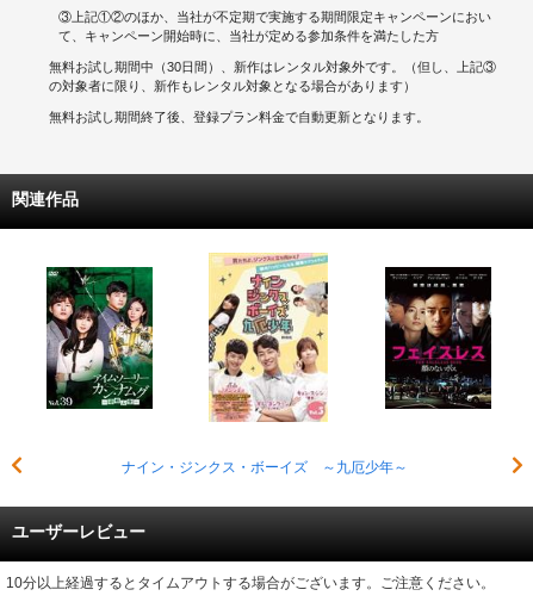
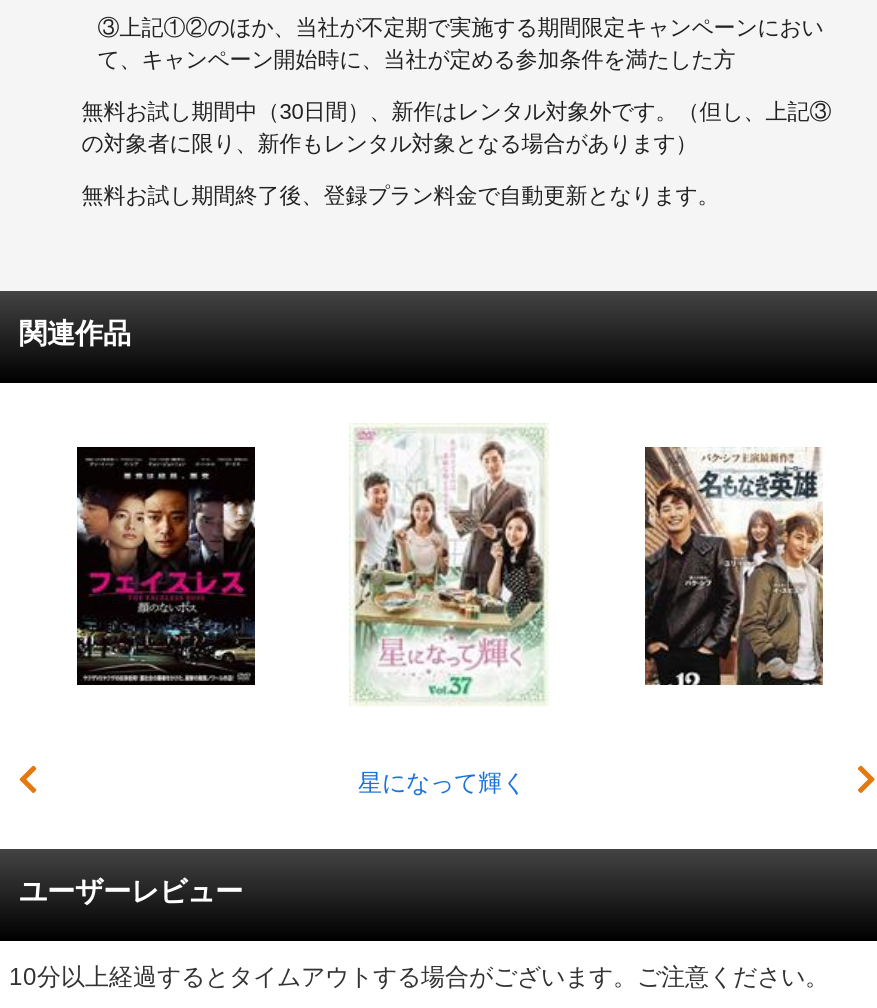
- [image]
- ナイン・ジンクス・ボーイズ ～九厄少年～
+ [image]
+ 星になって輝く

- [image]
+ [image]

- [image]
+ [image]
